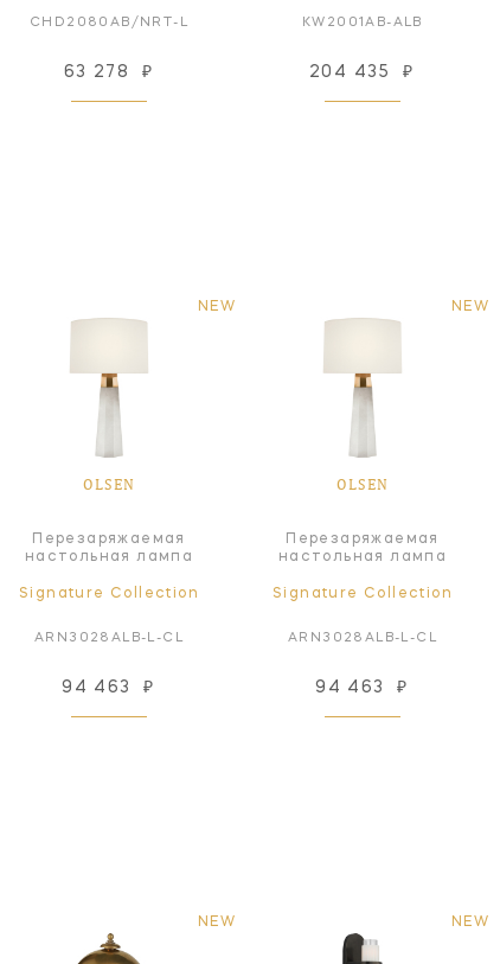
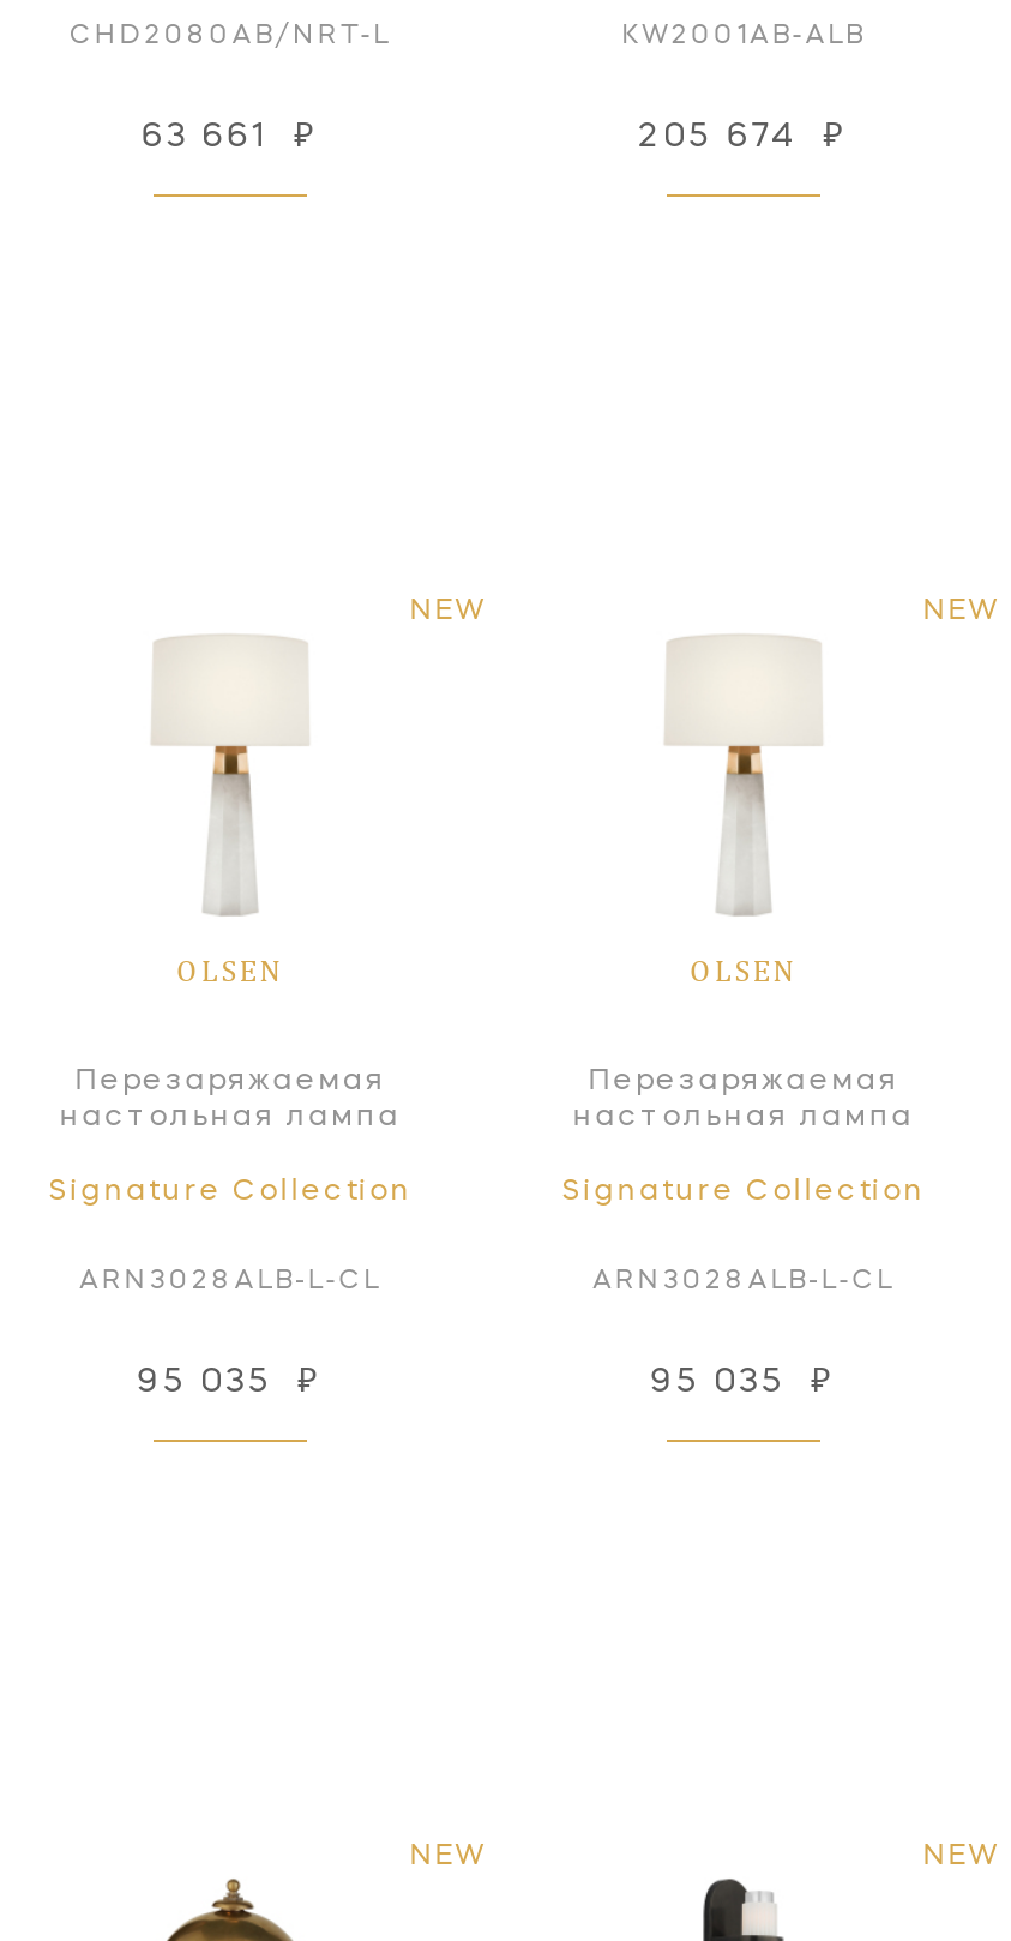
- 63 278 ₽
+ 63 661 ₽

- 204 435 ₽
+ 205 674 ₽

- 94 463 ₽
+ 95 035 ₽

- 94 463 ₽
+ 95 035 ₽
